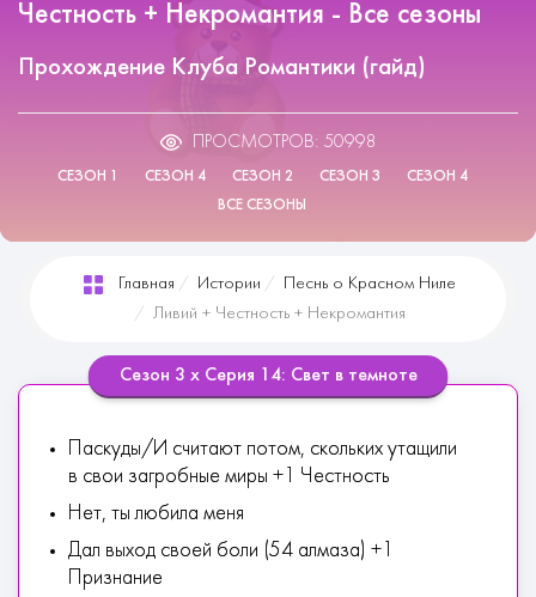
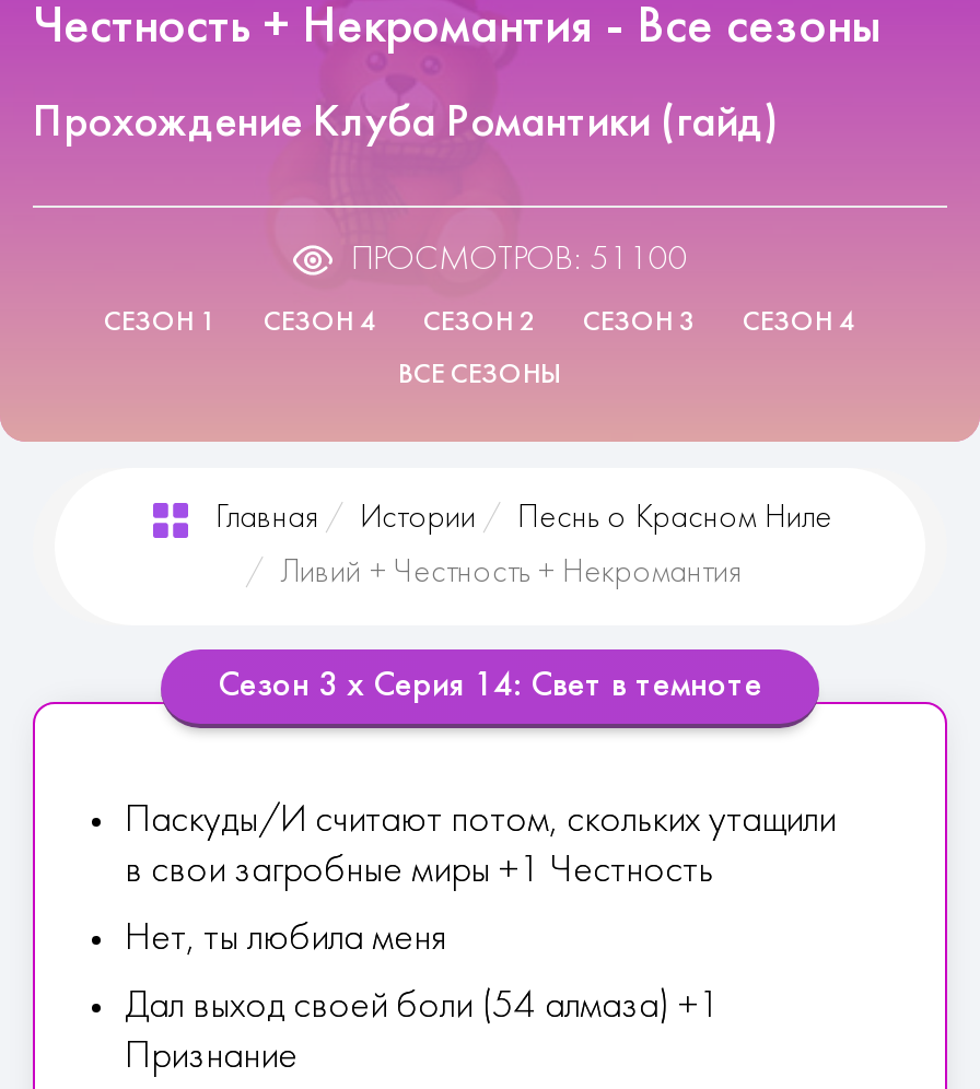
- ПРОСМОТРОВ: 50998
+ ПРОСМОТРОВ: 51100
